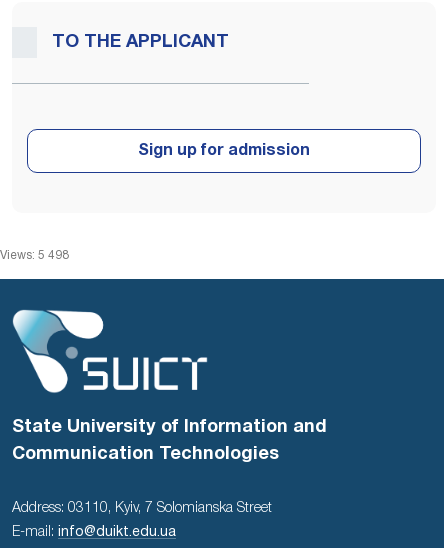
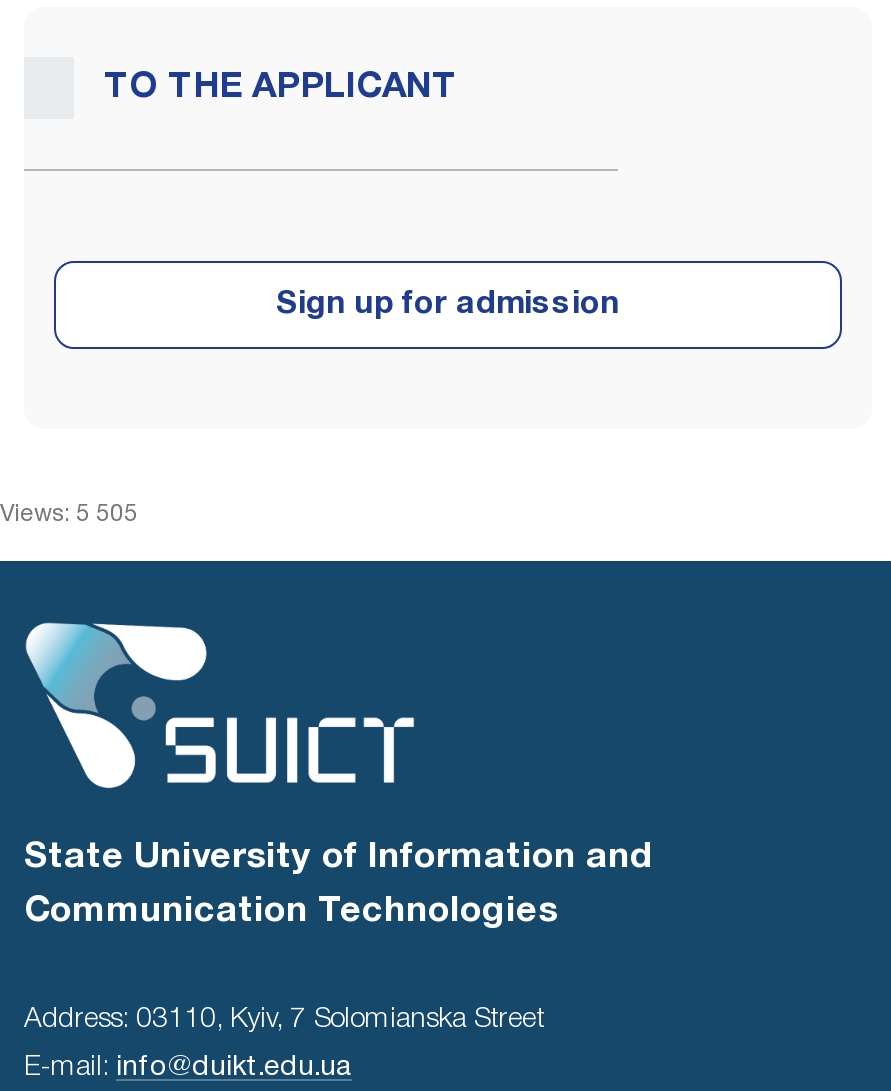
- Views: 5 498
+ Views: 5 505
